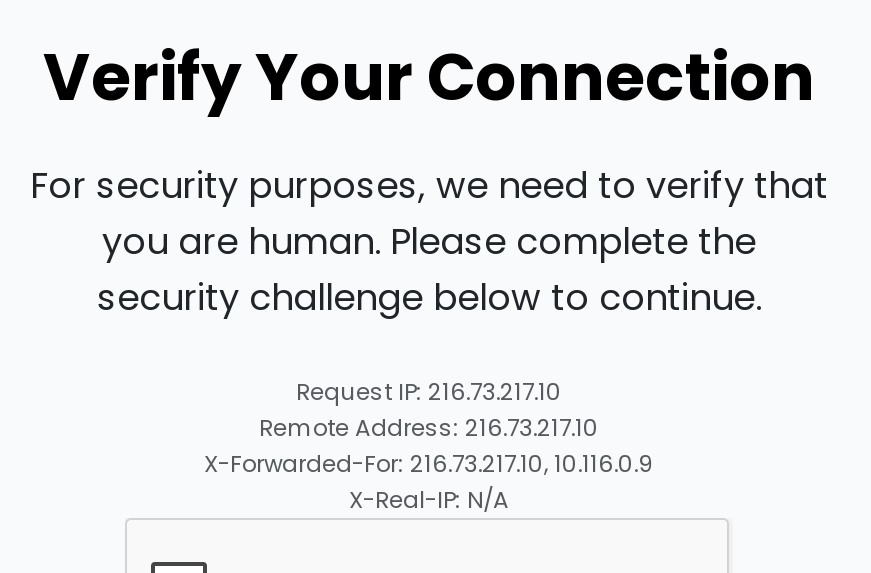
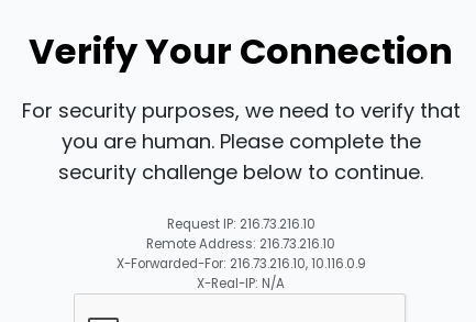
- Request IP: 216.73.217.10
+ Request IP: 216.73.216.10

- Remote Address: 216.73.217.10
+ Remote Address: 216.73.216.10

- X-Forwarded-For: 216.73.217.10, 10.116.0.9
+ X-Forwarded-For: 216.73.216.10, 10.116.0.9
